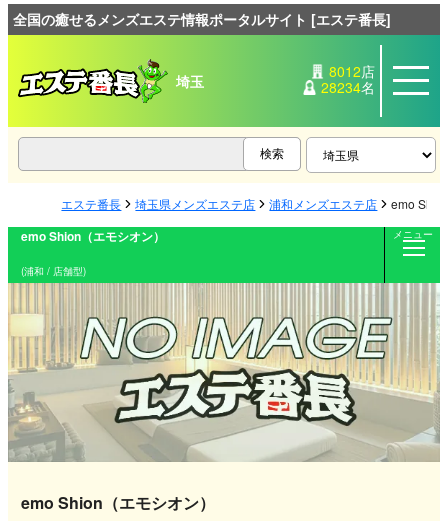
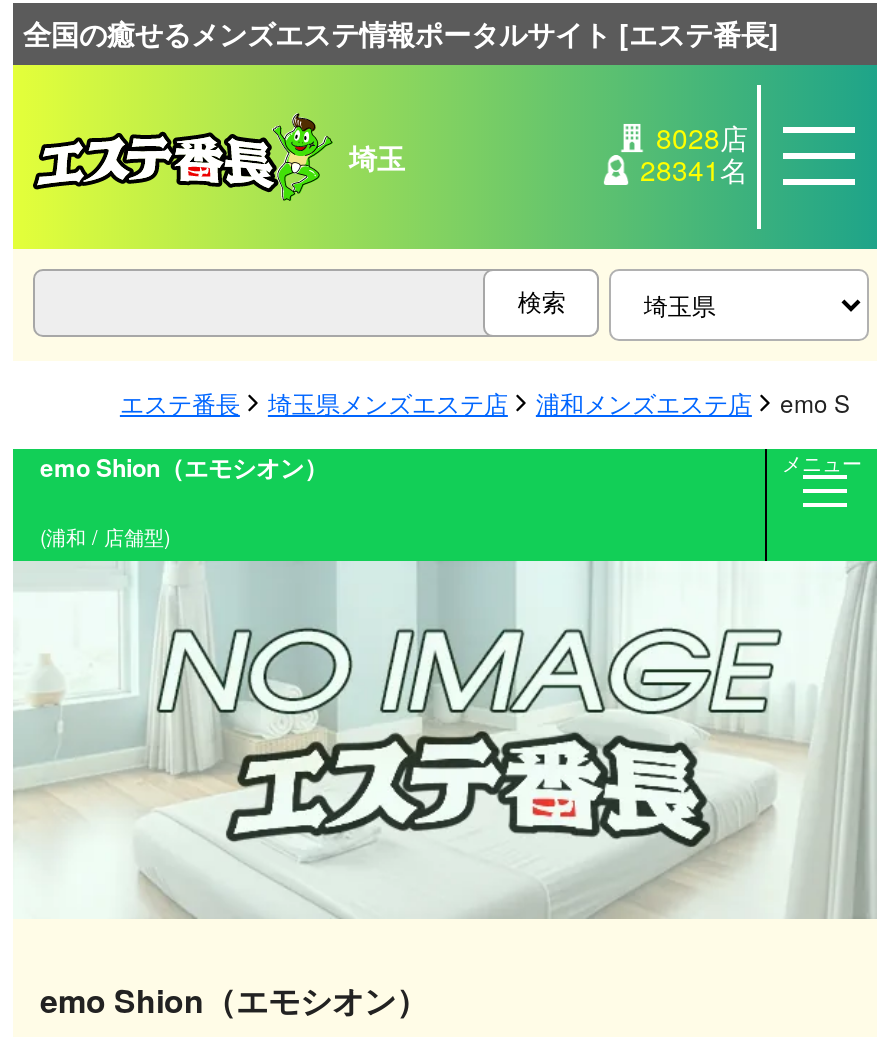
- 8012店
+ 8028店

- 28234名
+ 28341名

- [image]
+ [image]
